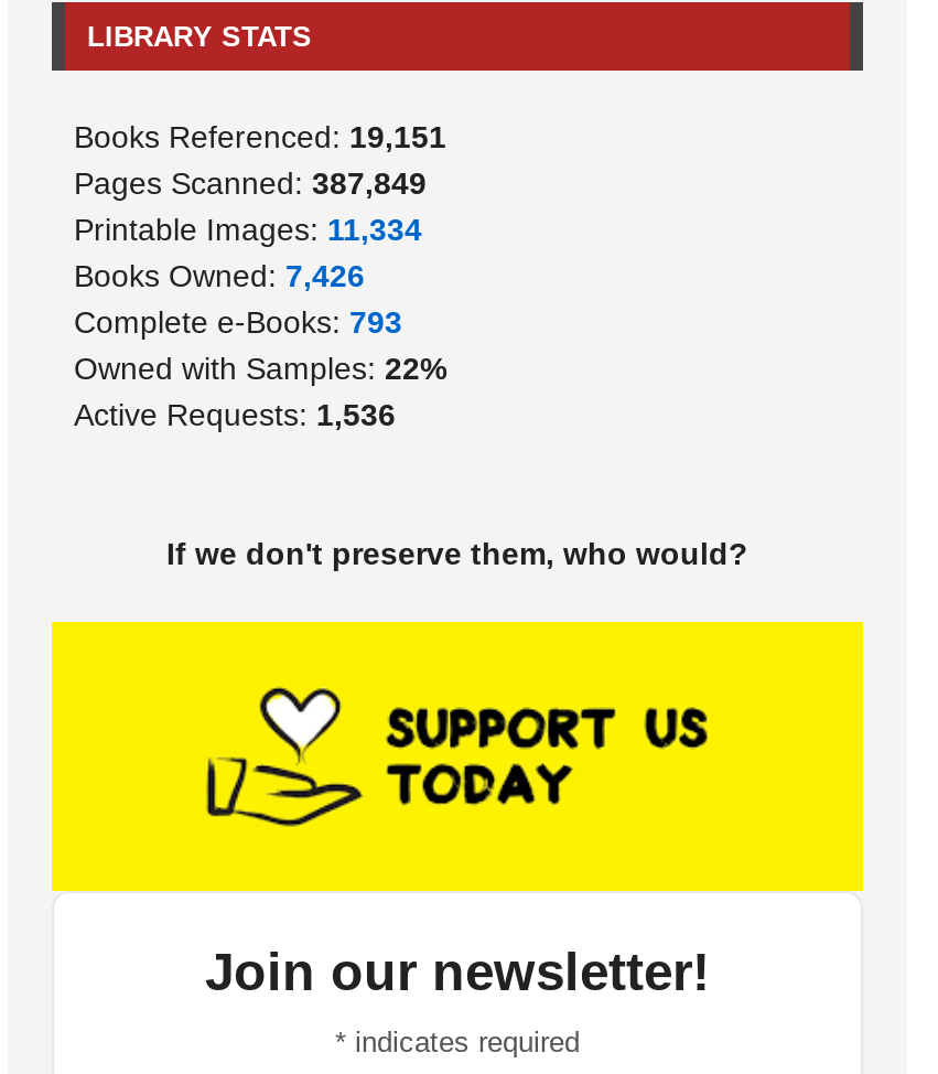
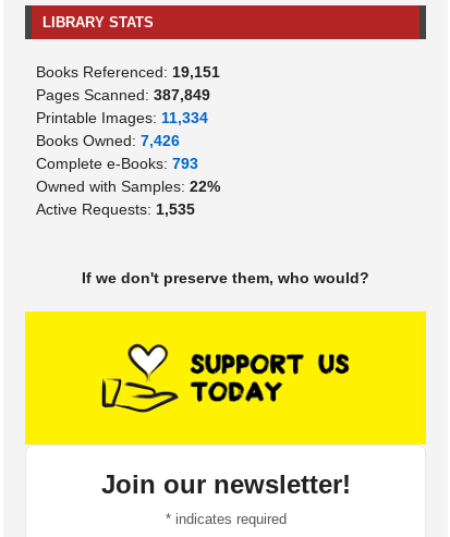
- Active Requests: 1,536
+ Active Requests: 1,535
